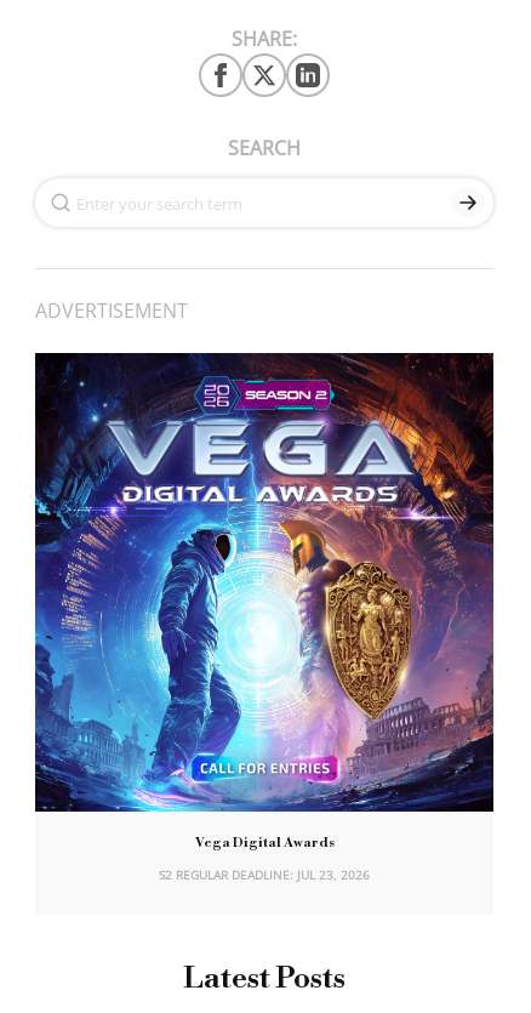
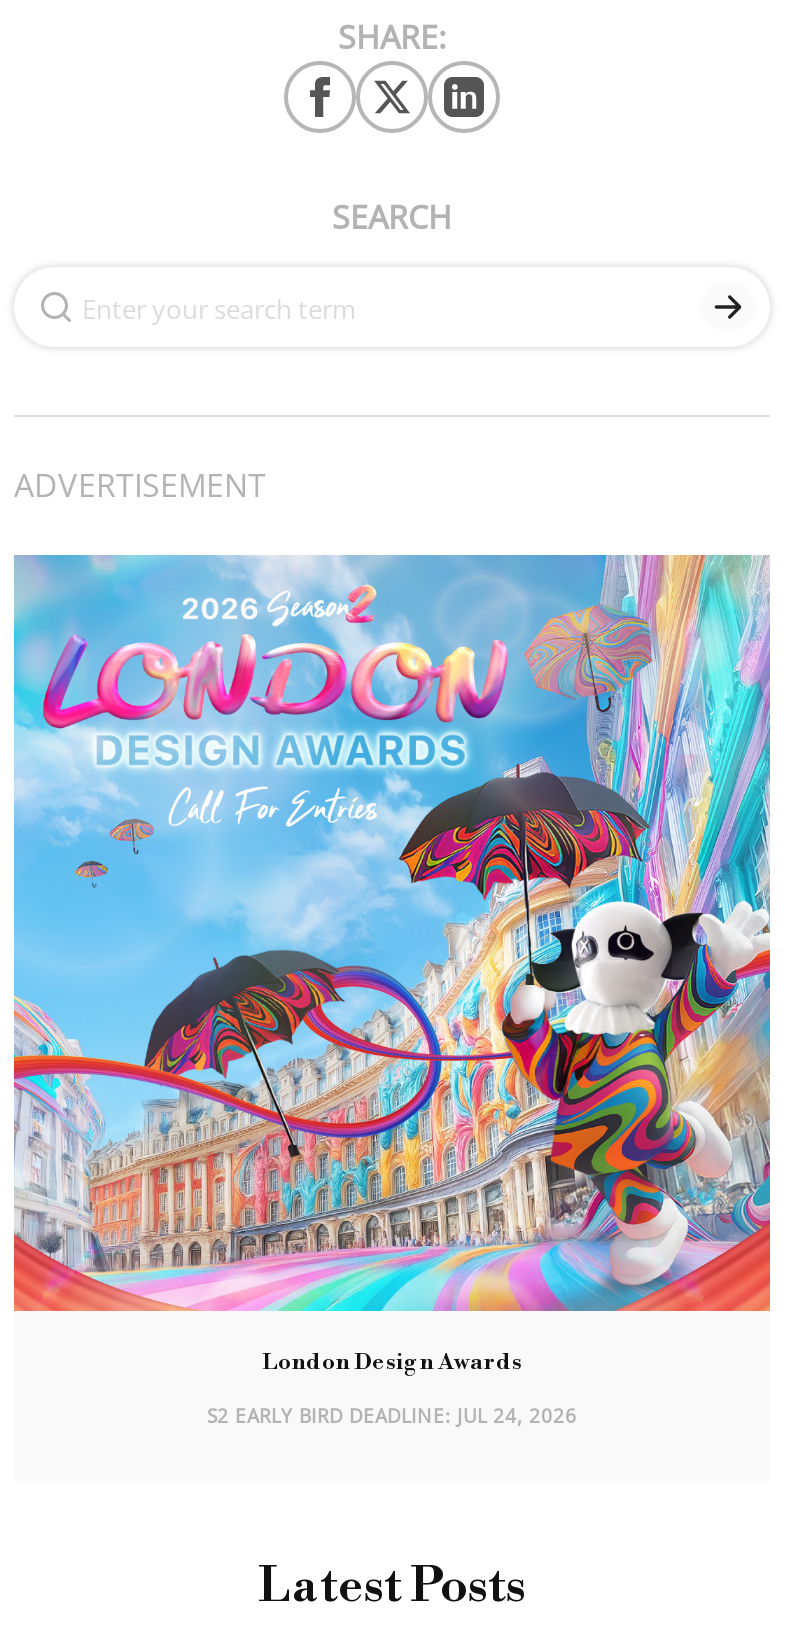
- [image]
- Vega Digital Awards
+ [image]
+ London Design Awards

- S2 REGULAR DEADLINE: JUL 23, 2026
+ S2 EARLY BIRD DEADLINE: JUL 24, 2026
